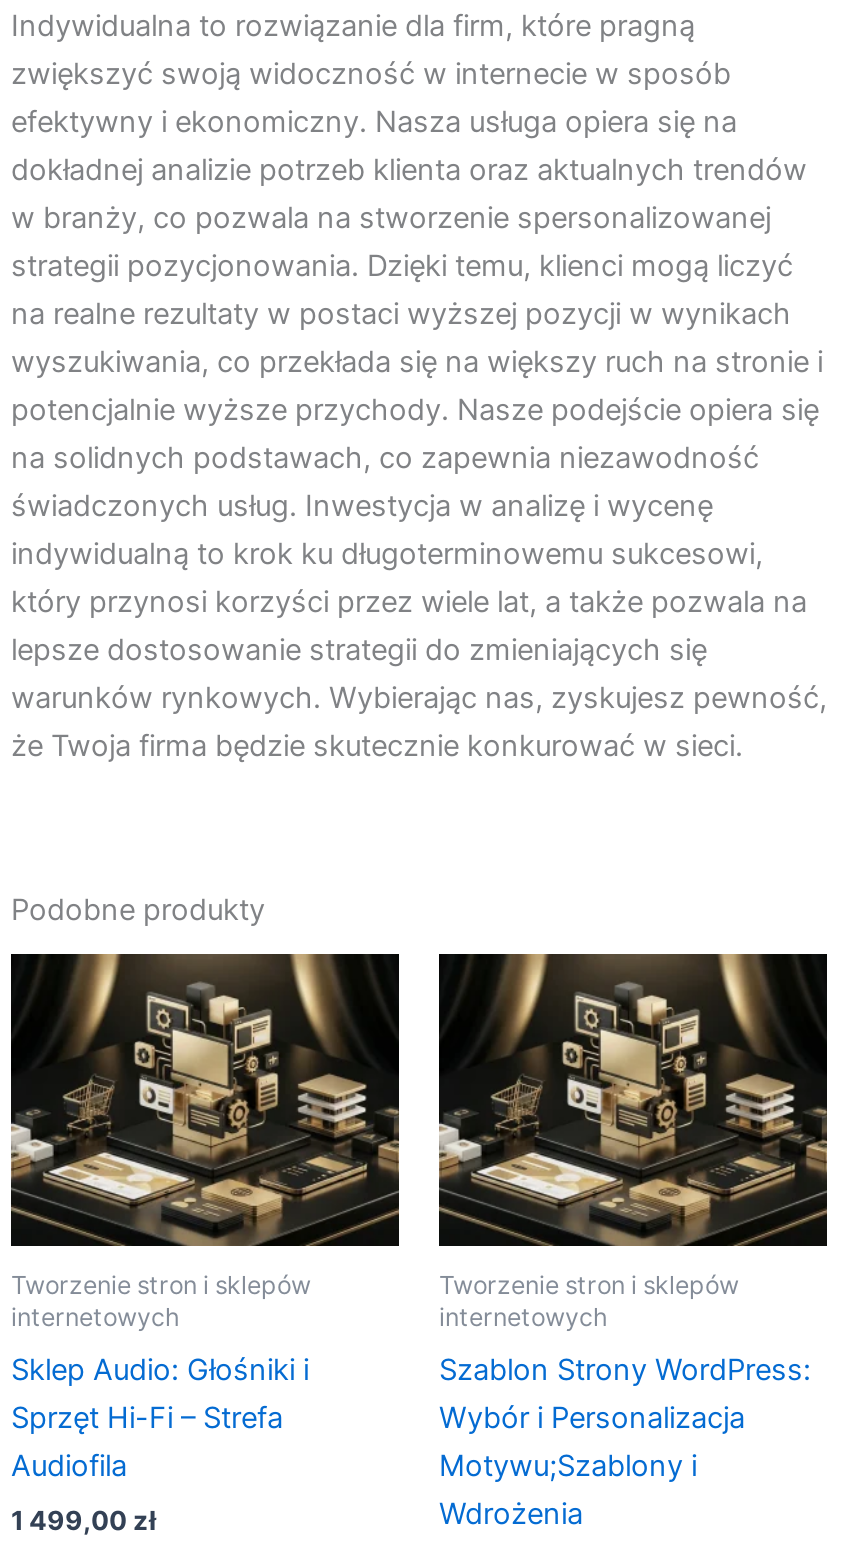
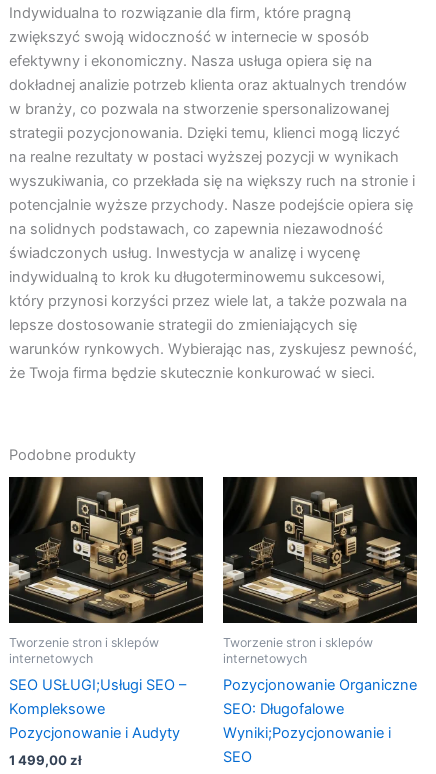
- Sklep Audio: Głośniki i
- Sprzęt Hi-Fi – Strefa
- Audiofila
+ SEO USŁUGI;Usługi SEO –
+ Kompleksowe
+ Pozycjonowanie i Audyty

- Szablon Strony WordPress:
- Wybór i Personalizacja
- Motywu;Szablony i
- Wdrożenia
+ Pozycjonowanie Organiczne
+ SEO: Długofalowe
+ Wyniki;Pozycjonowanie i
+ SEO
